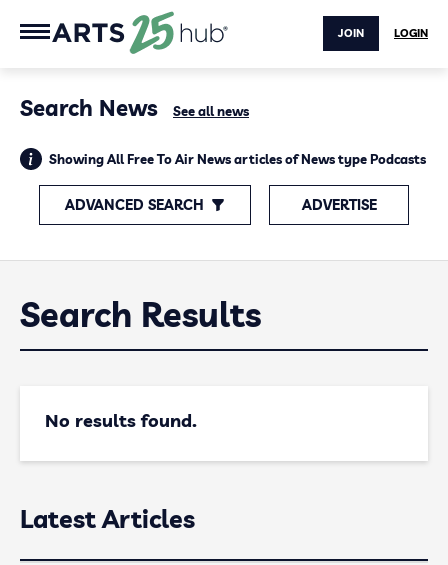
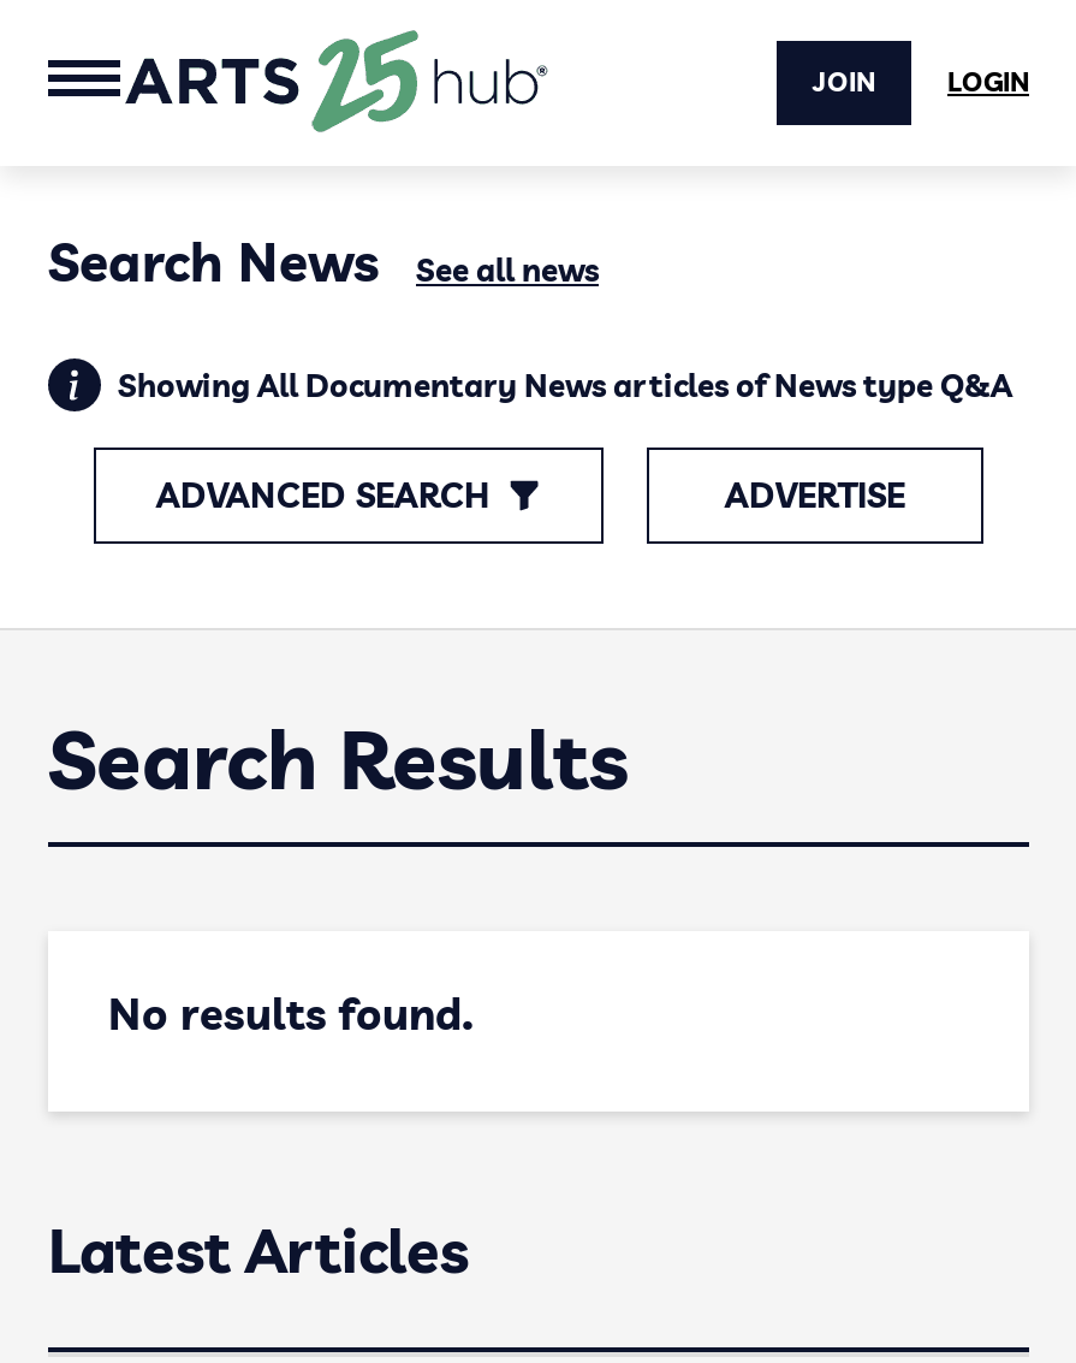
- Showing All Free To Air News articles of News type Podcasts
+ Showing All Documentary News articles of News type Q&A
